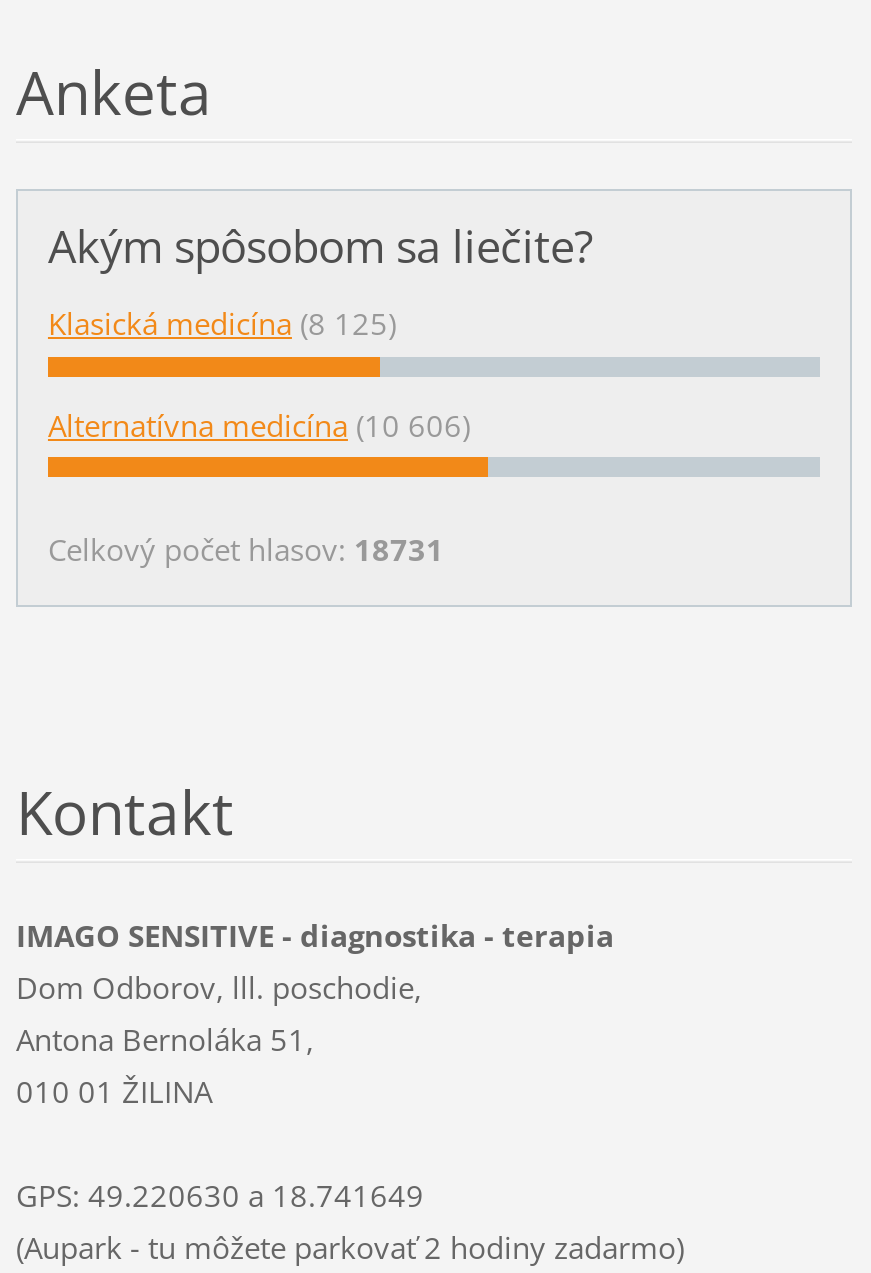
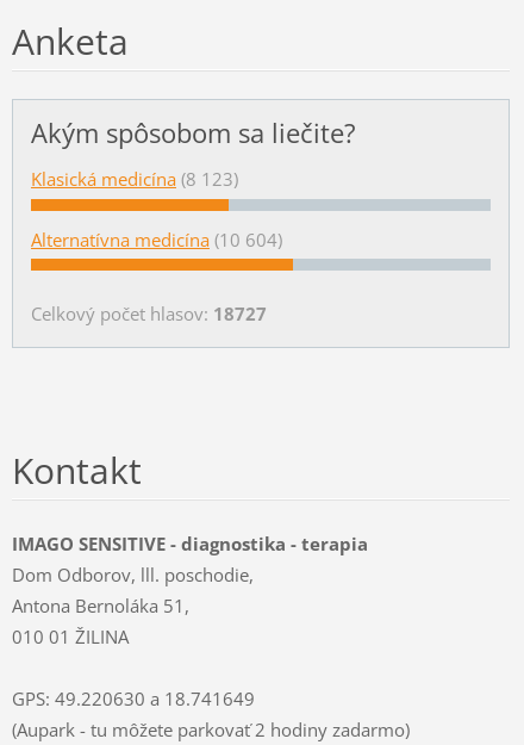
- Klasická medicína (8 125)
+ Klasická medicína (8 123)

- Alternatívna medicína (10 606)
+ Alternatívna medicína (10 604)

- Celkový počet hlasov: 18731
+ Celkový počet hlasov: 18727
